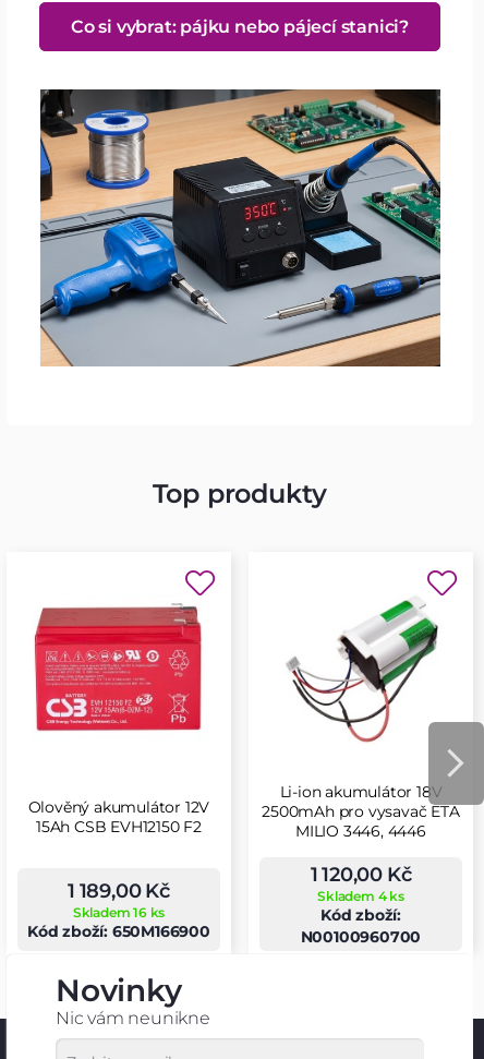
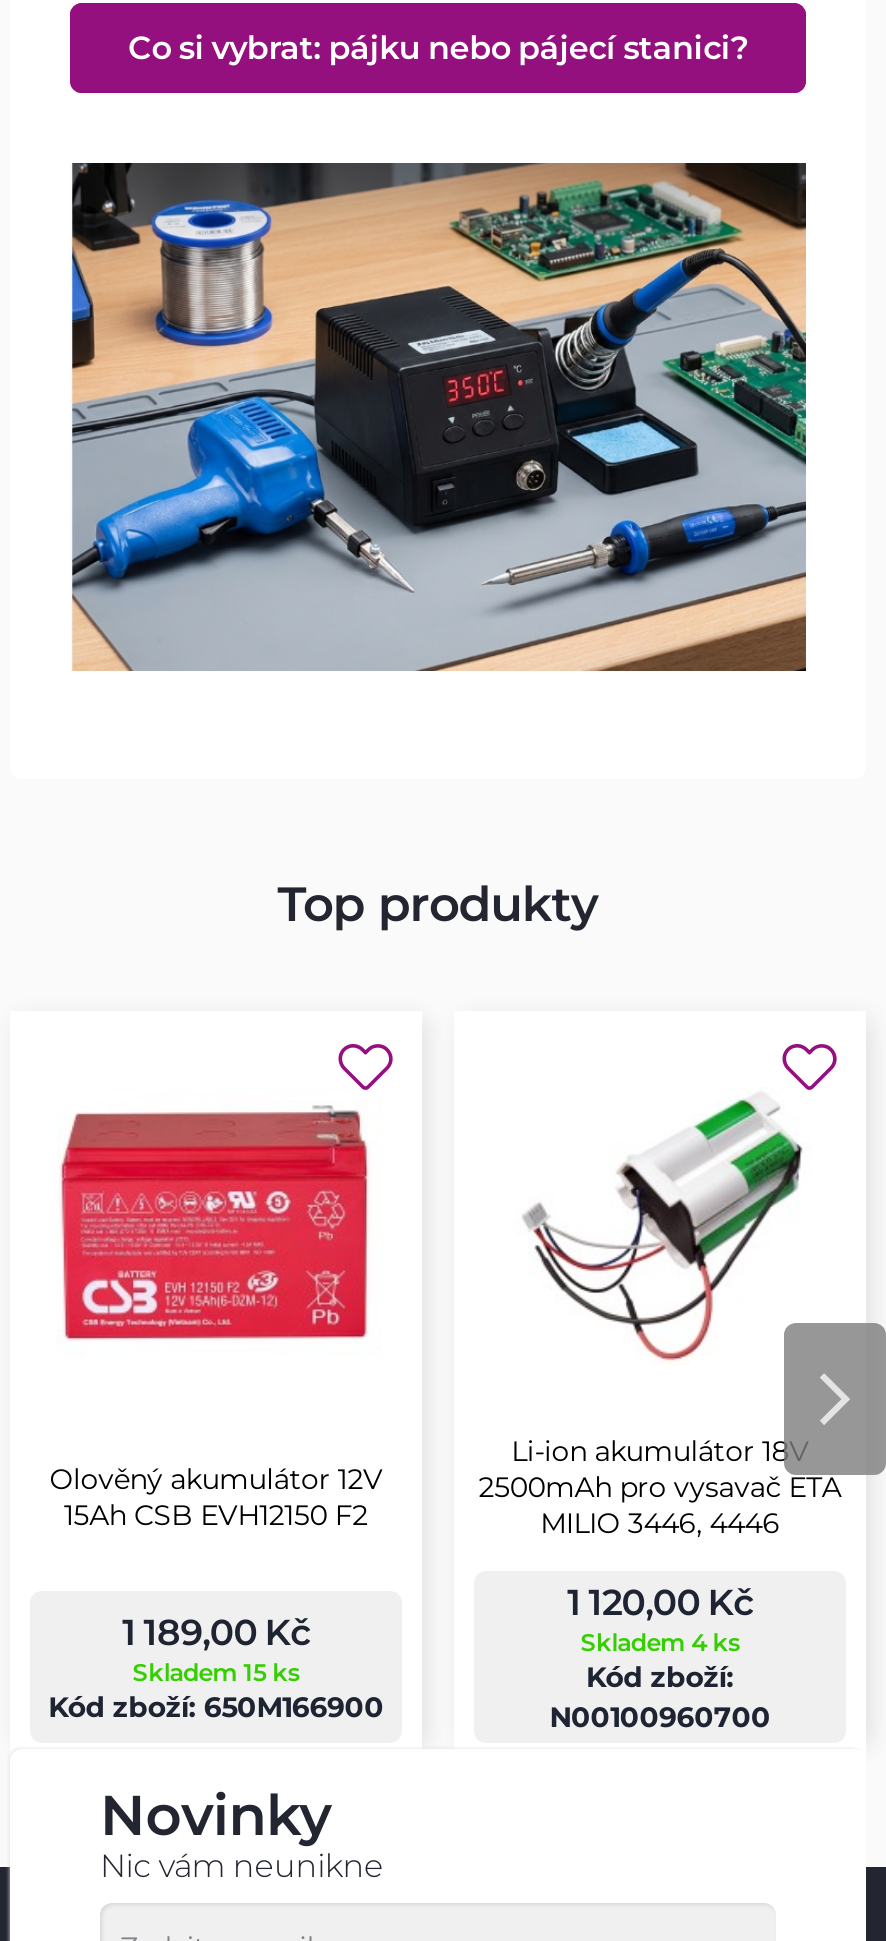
- Skladem 16 ks
+ Skladem 15 ks
